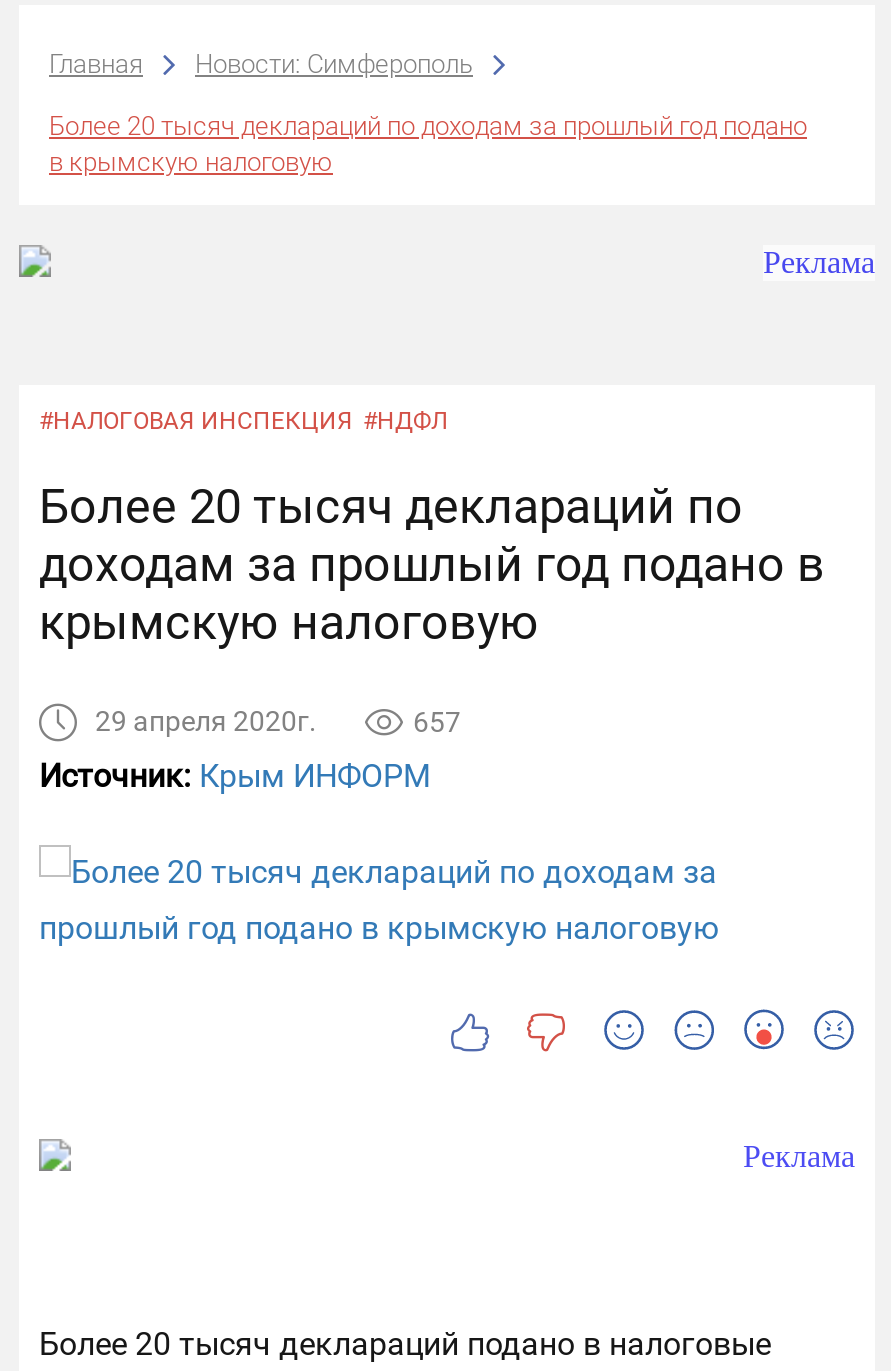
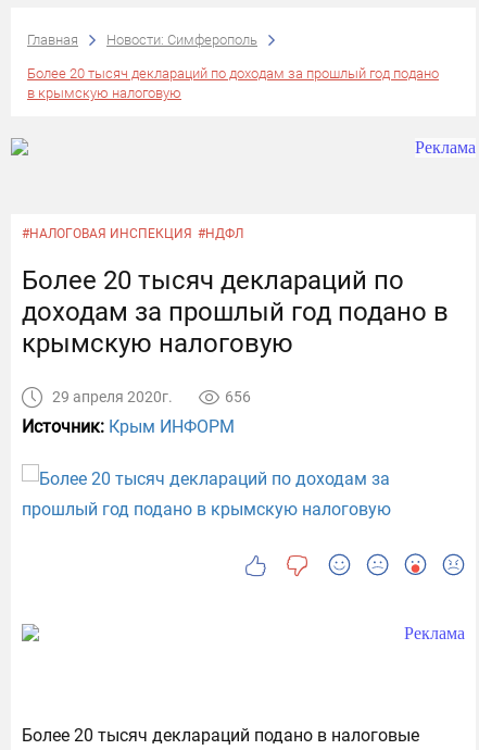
- 657
+ 656
